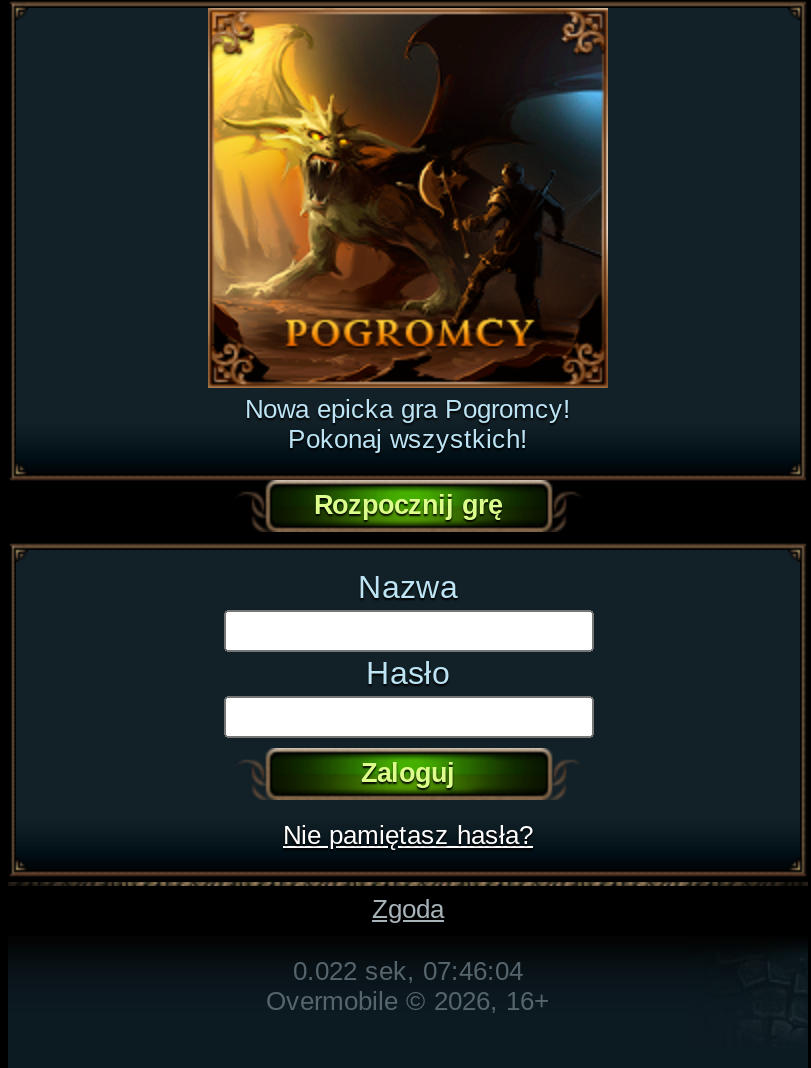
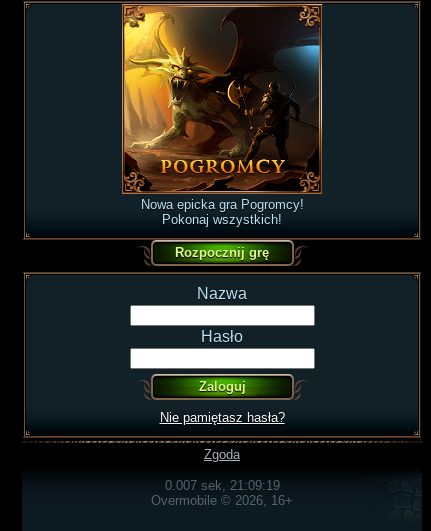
- 0.022 sek, 07:46:04
+ 0.007 sek, 21:09:19
